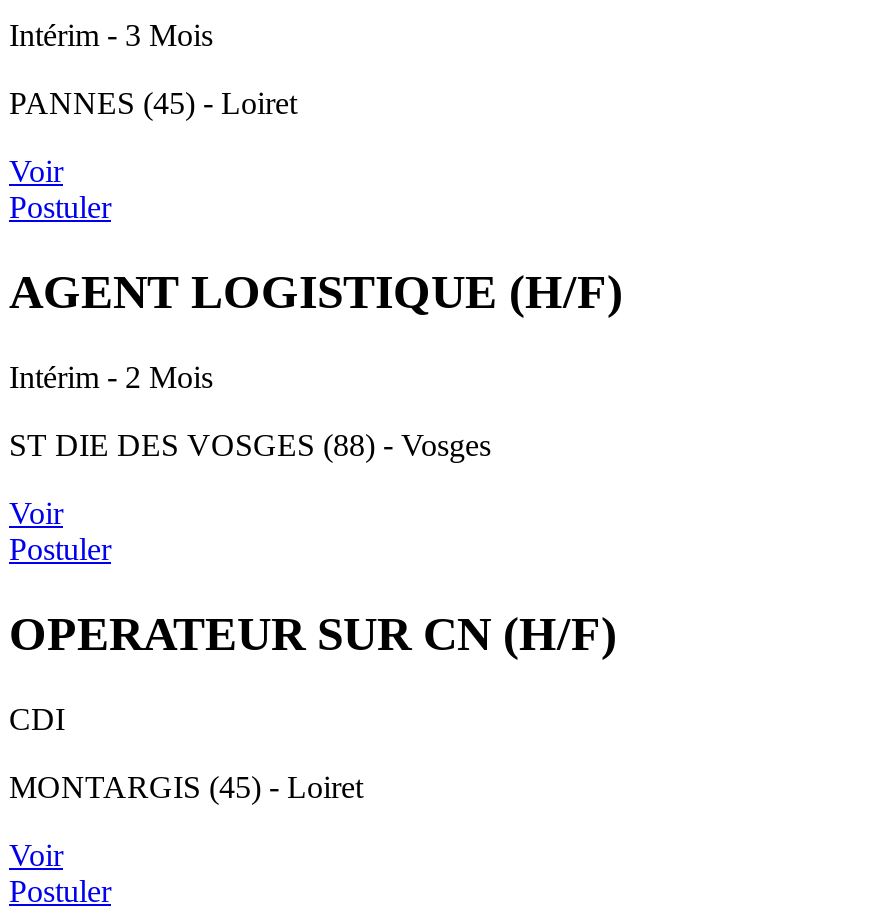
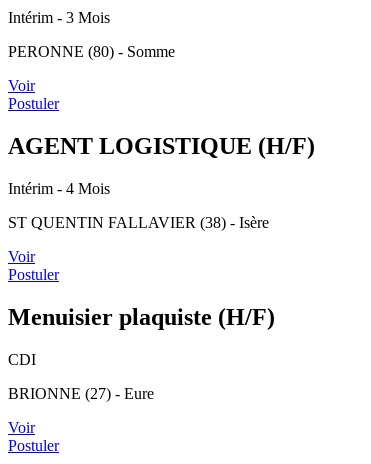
- PANNES (45) - Loiret
+ PERONNE (80) - Somme

- Intérim - 2 Mois
+ Intérim - 4 Mois

- ST DIE DES VOSGES (88) - Vosges
+ ST QUENTIN FALLAVIER (38) - Isère

- OPERATEUR SUR CN (H/F)
+ Menuisier plaquiste (H/F)

- MONTARGIS (45) - Loiret
+ BRIONNE (27) - Eure
